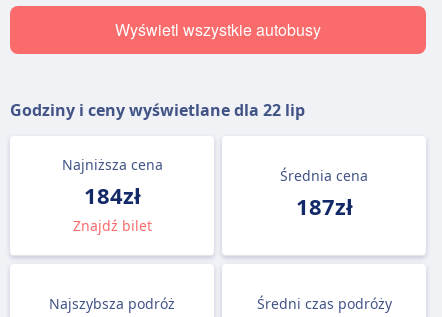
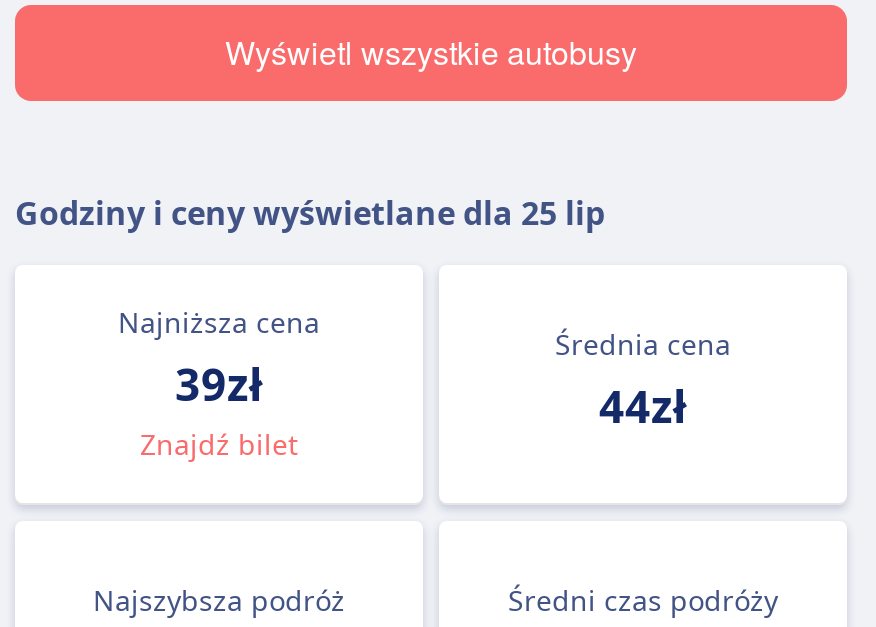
- Godziny i ceny wyświetlane dla 22 lip
+ Godziny i ceny wyświetlane dla 25 lip

- 184zł
+ 39zł

- 187zł
+ 44zł
